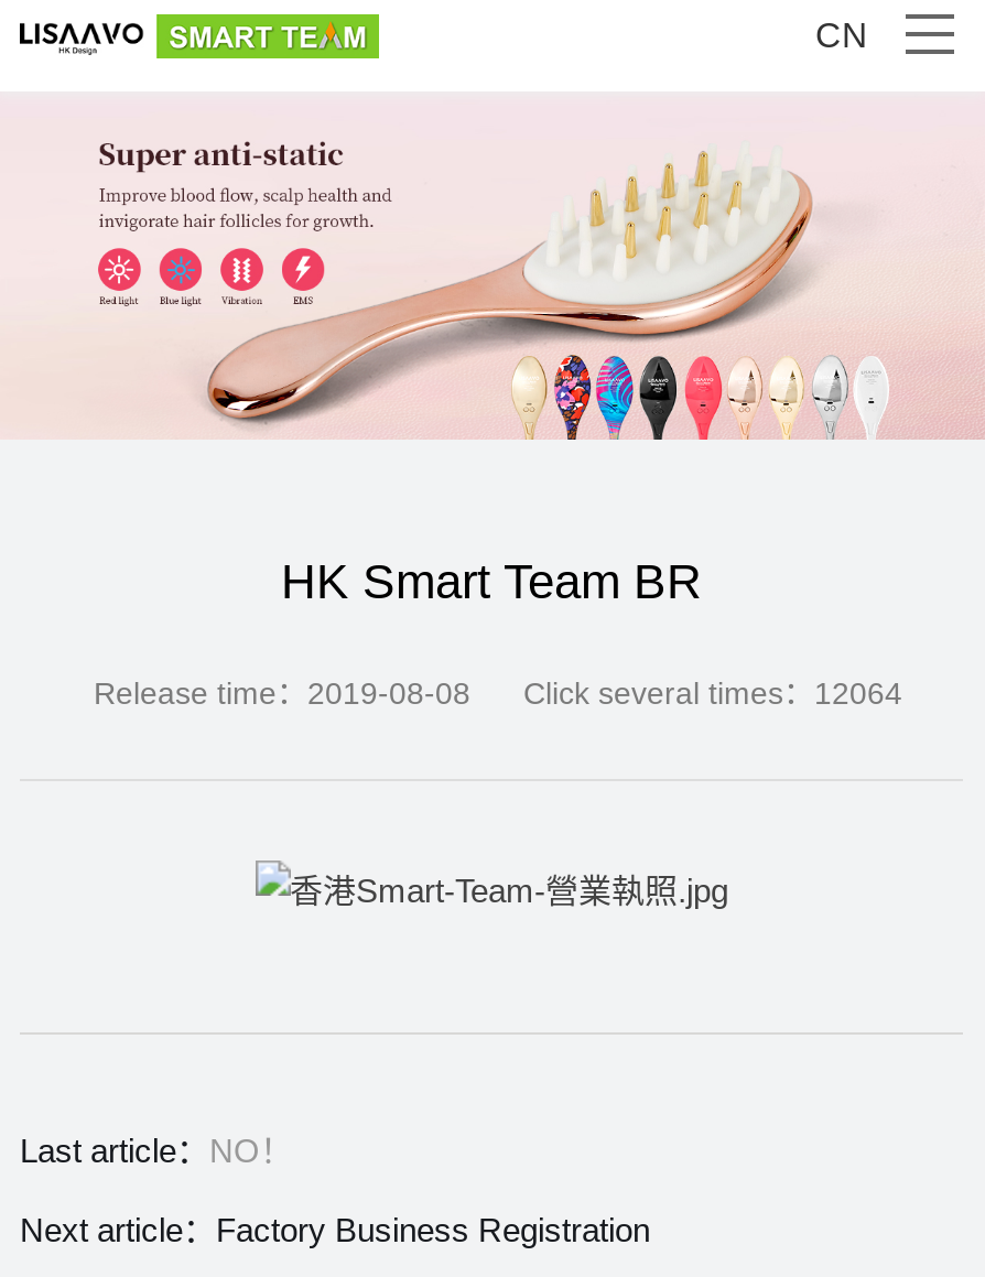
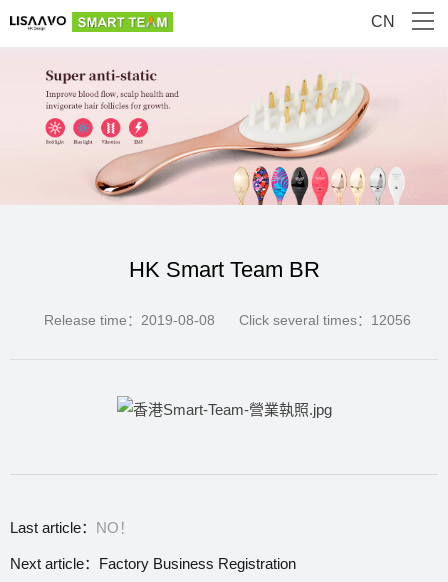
- Click several times：12064
+ Click several times：12056
